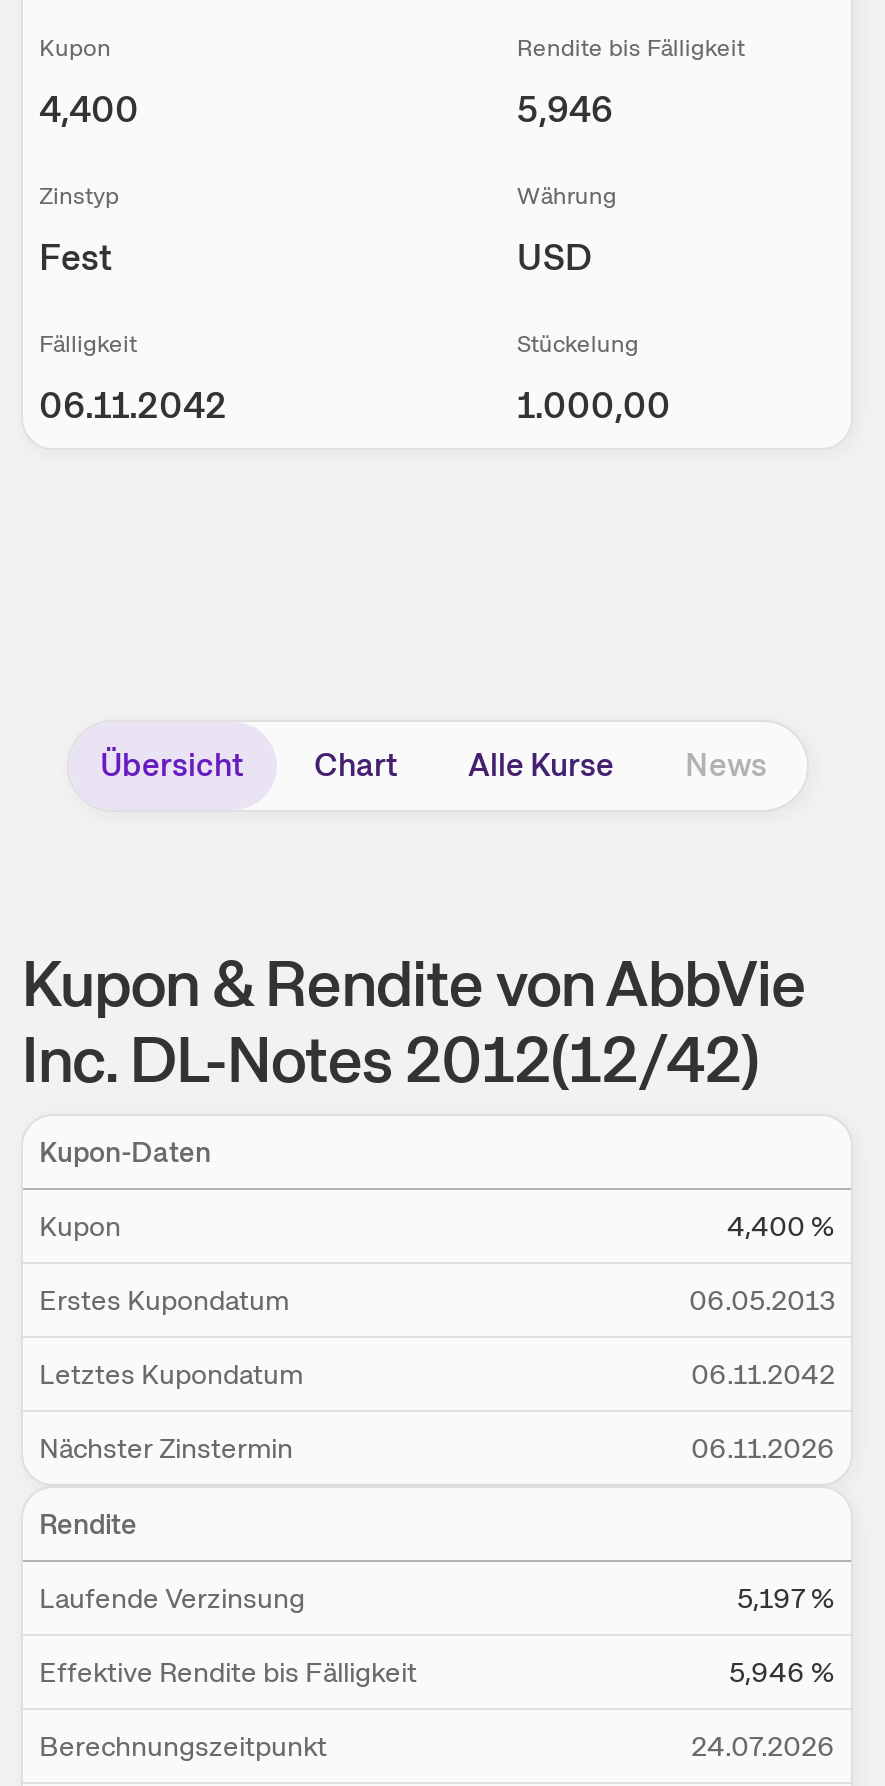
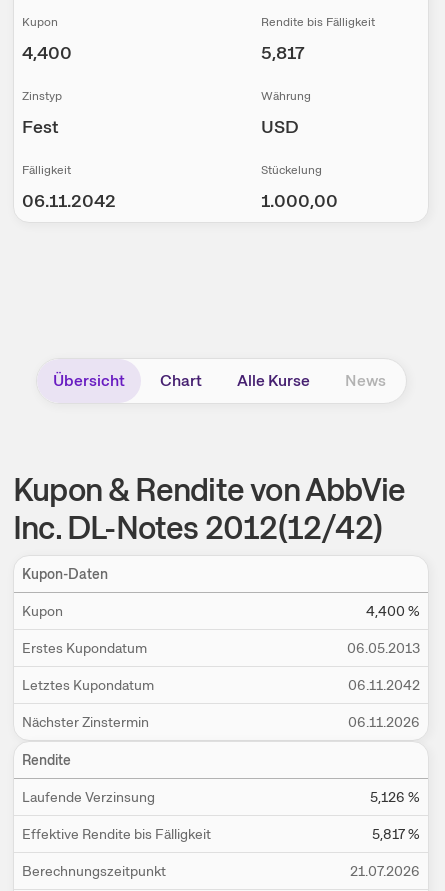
- 5,946
+ 5,817

- 5,197 %
+ 5,126 %

- 5,946 %
+ 5,817 %

- 24.07.2026
+ 21.07.2026
